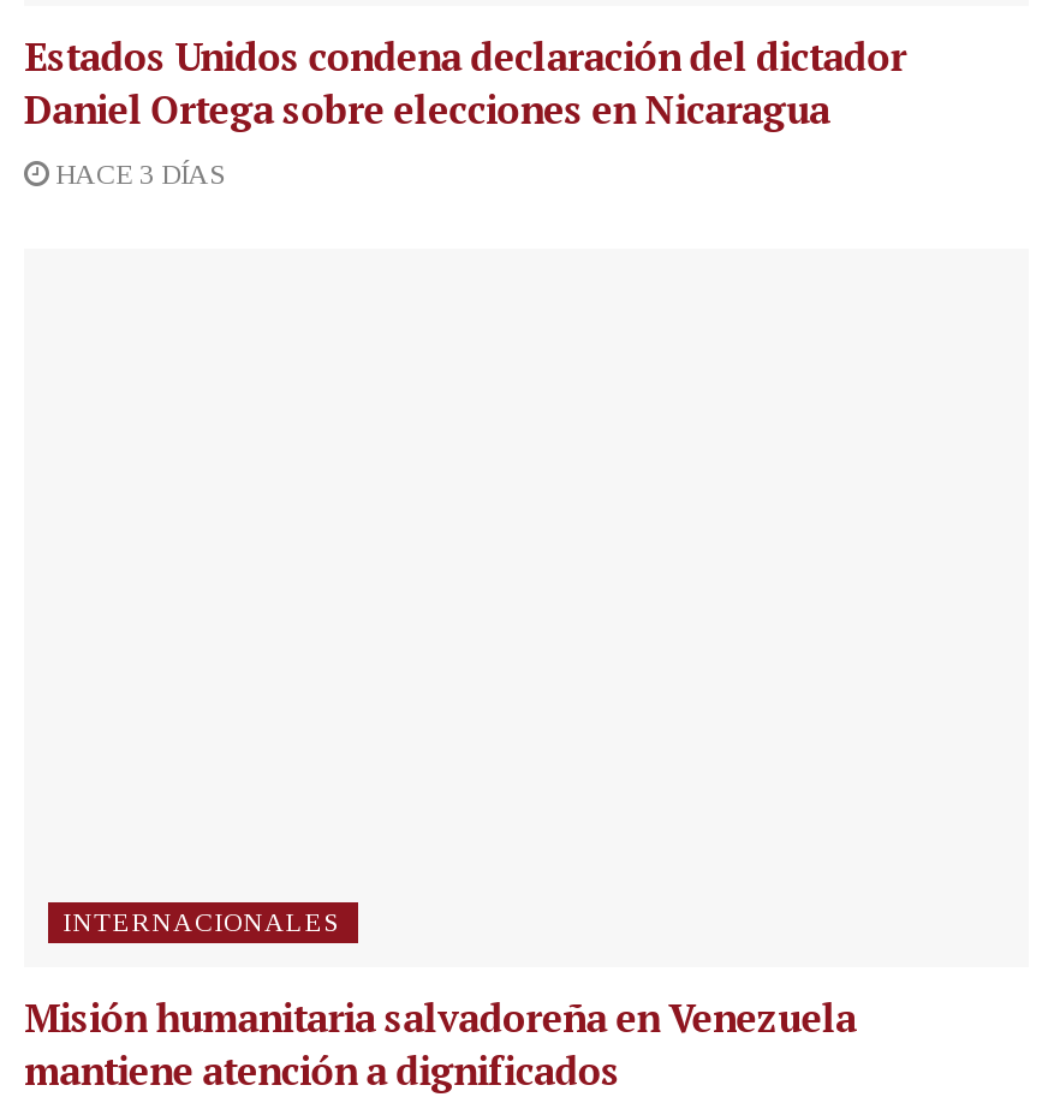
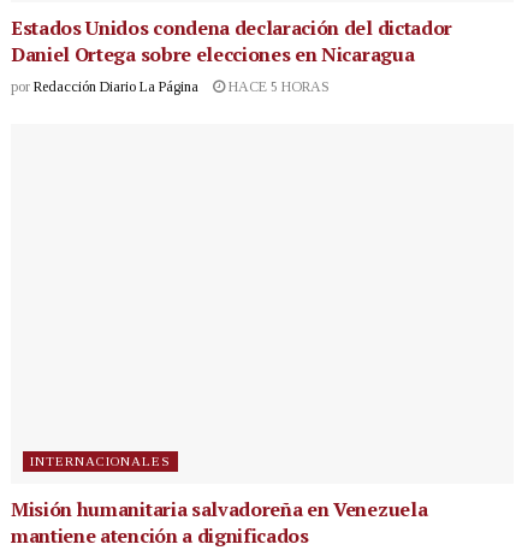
- HACE 3 DÍAS
+ por Redacción Diario La Página
+ HACE 5 HORAS
